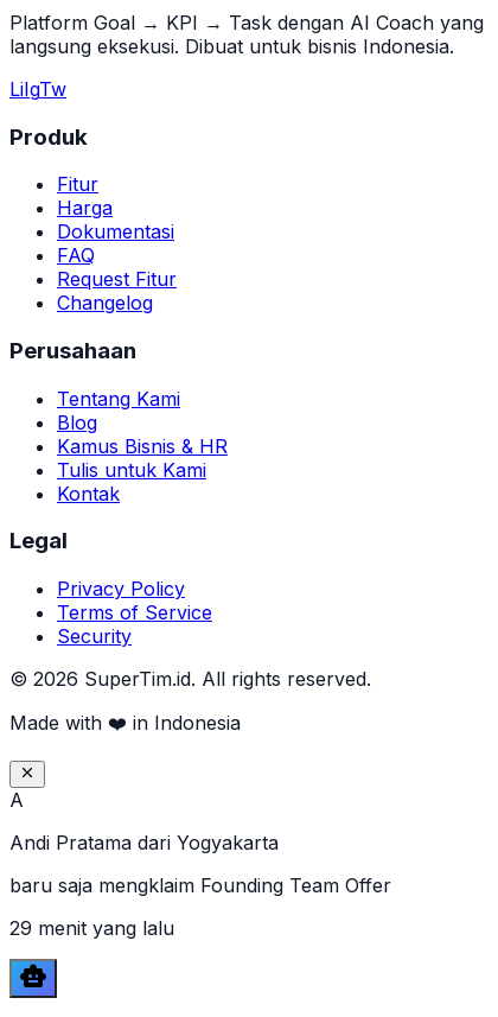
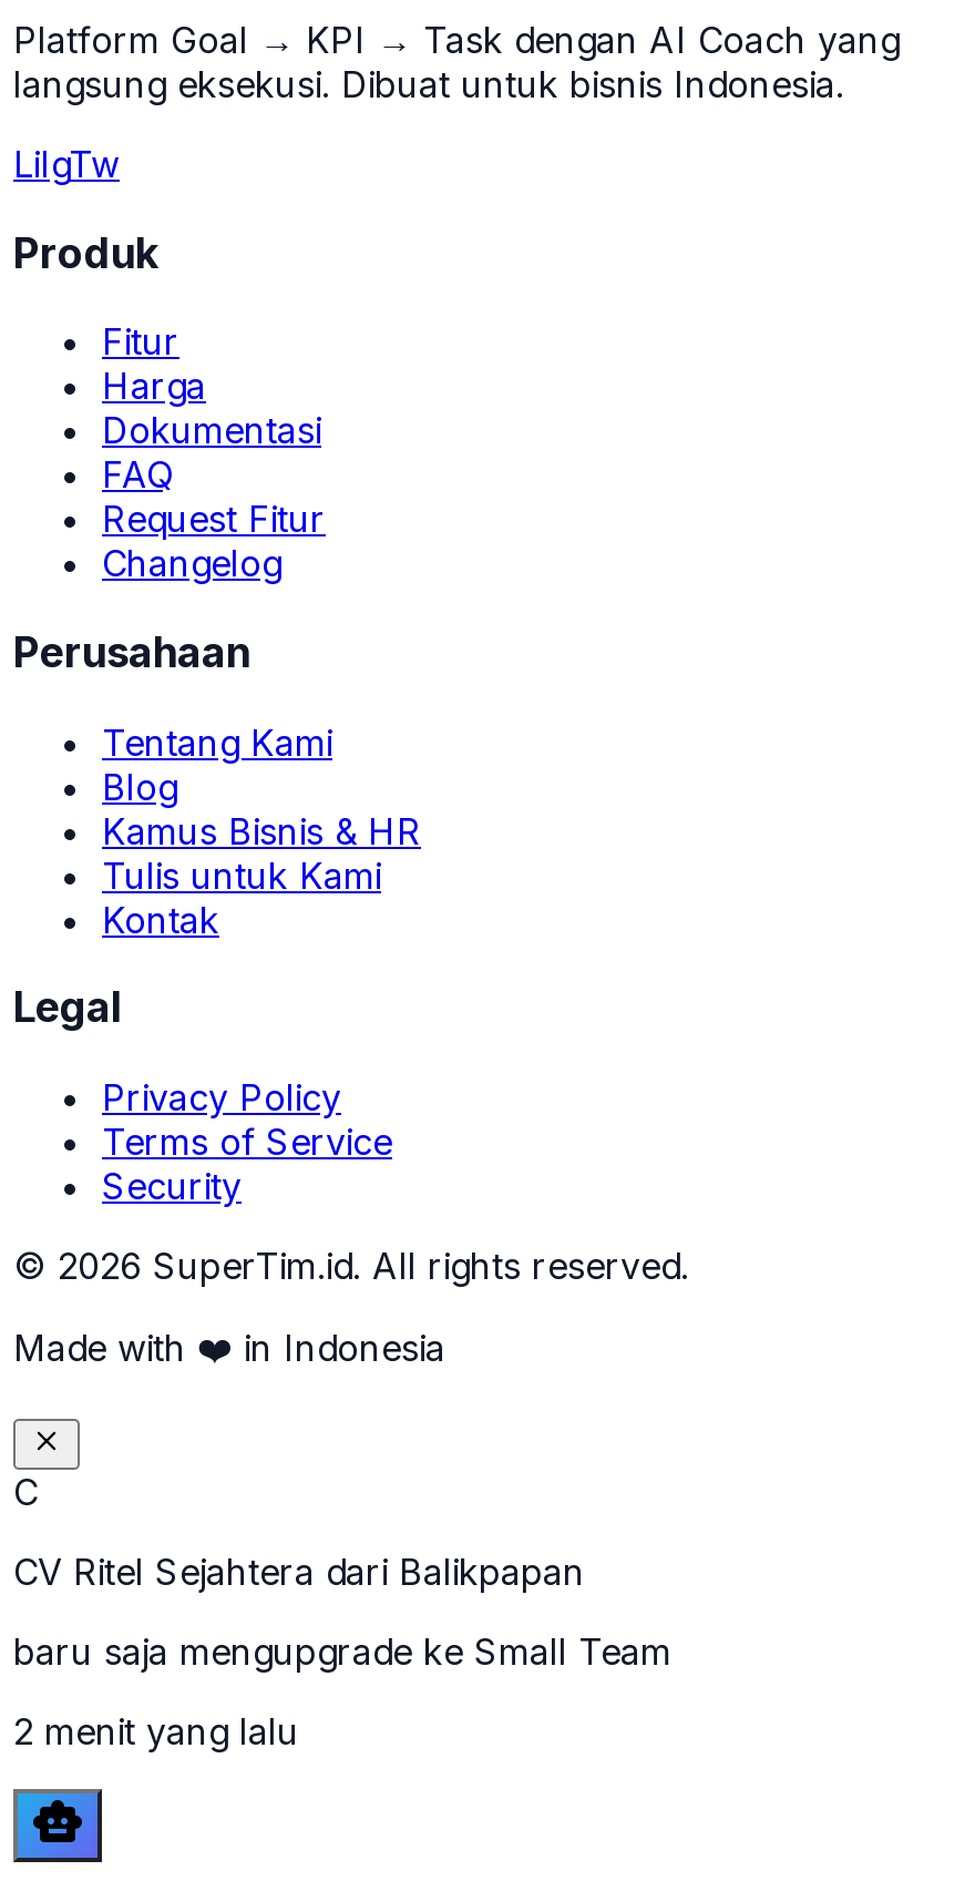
- A
+ C

- Andi Pratama dari Yogyakarta
+ CV Ritel Sejahtera dari Balikpapan

- baru saja mengklaim Founding Team Offer
+ baru saja mengupgrade ke Small Team

- 29 menit yang lalu
+ 2 menit yang lalu
